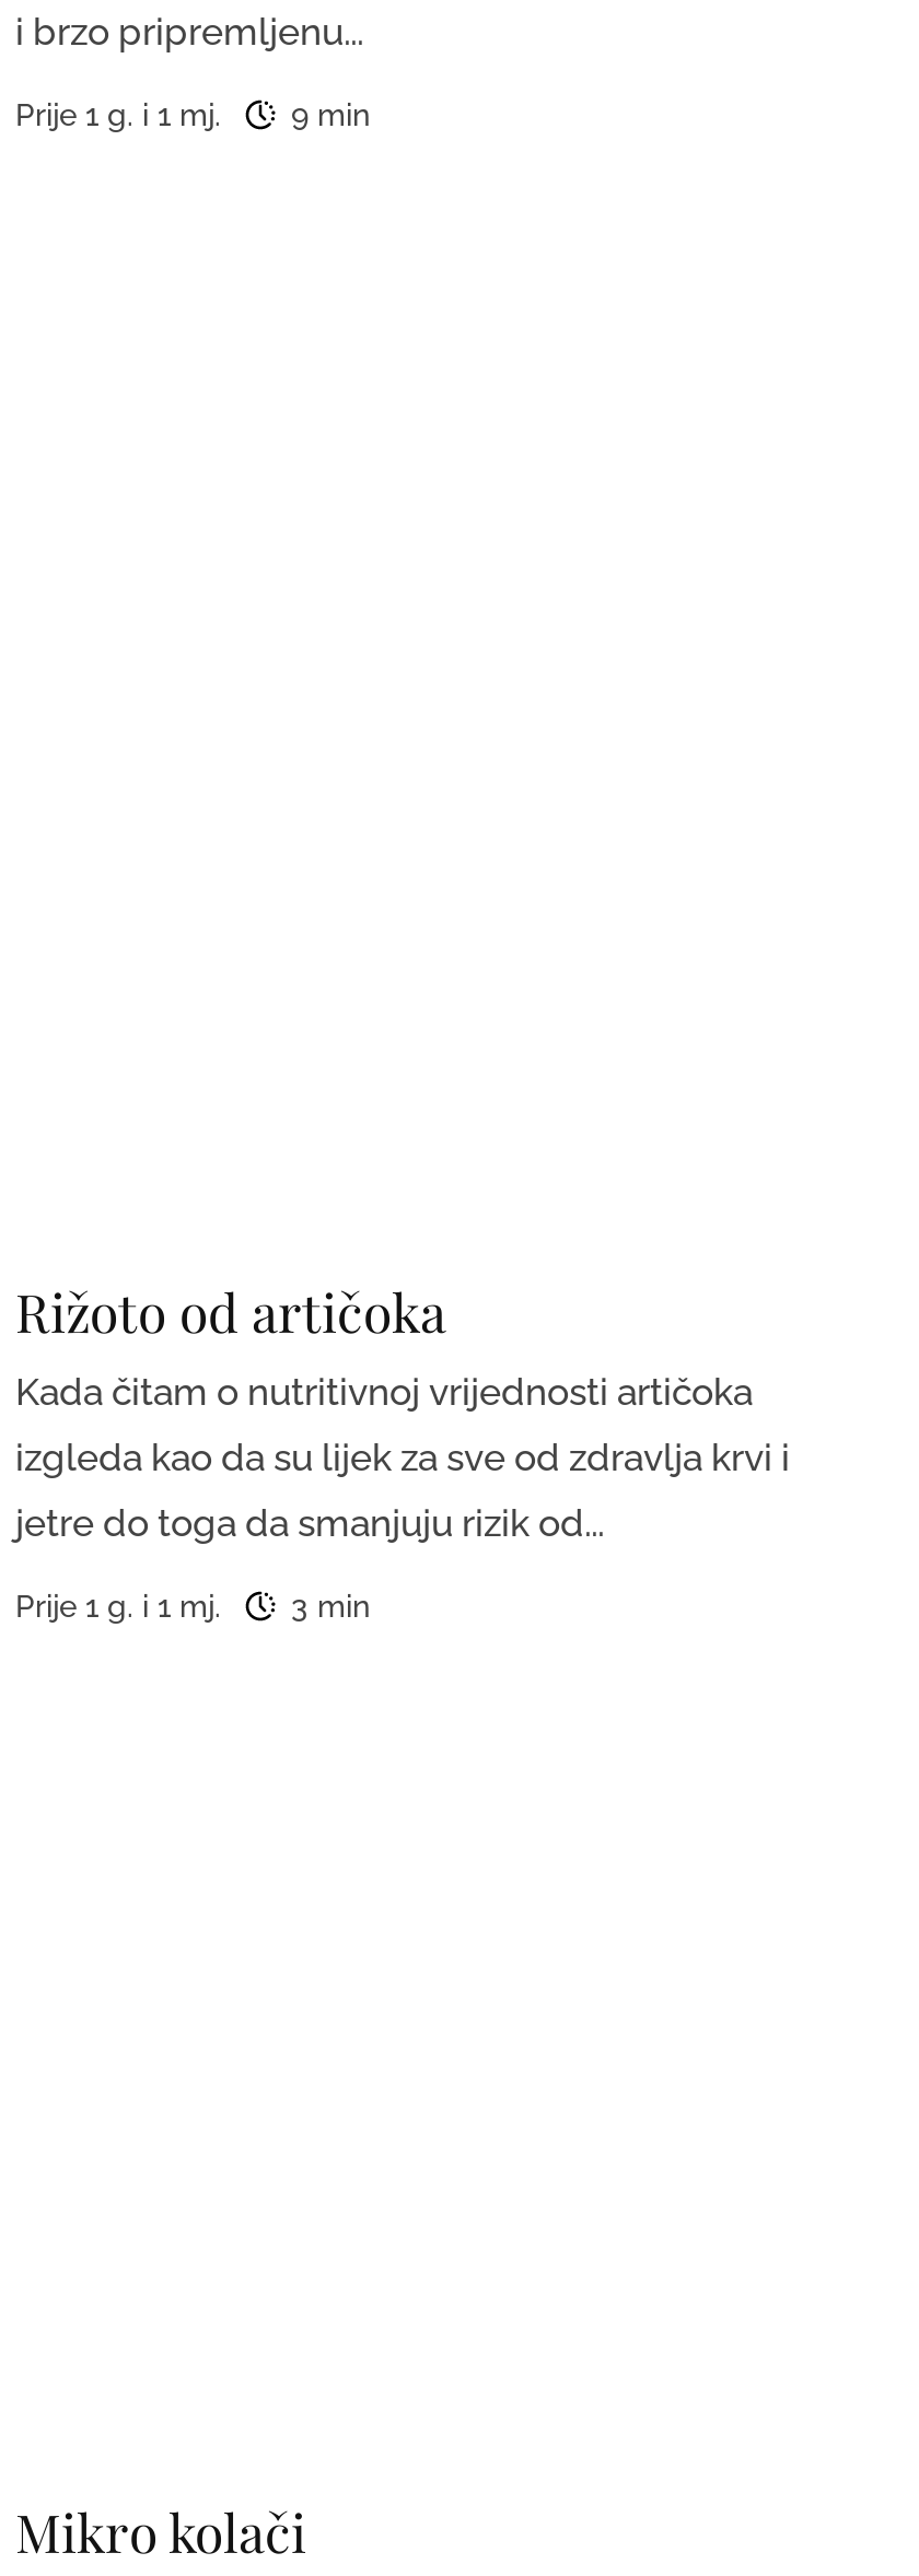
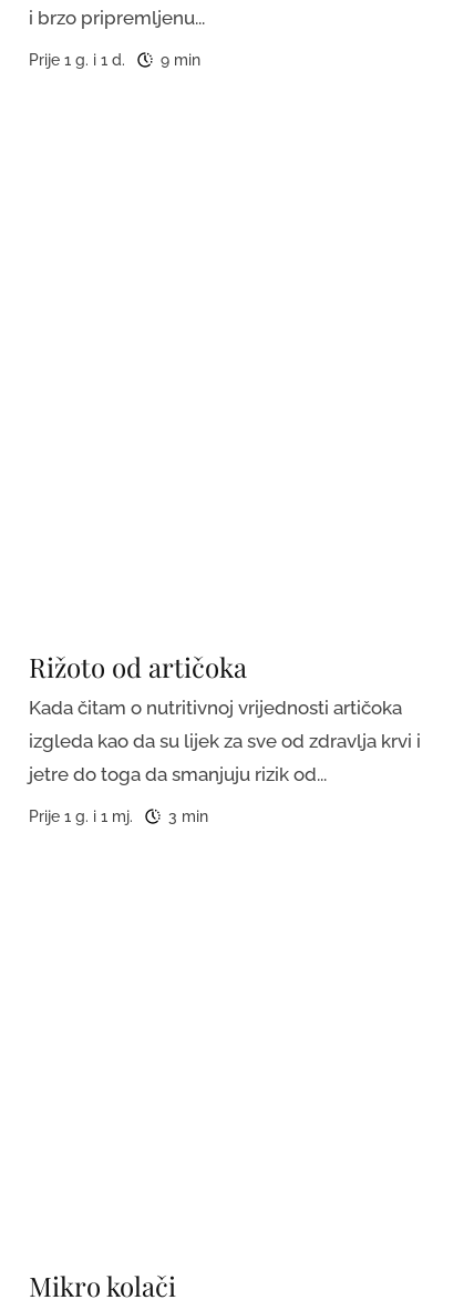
- Prije 1 g. i 1 mj. 9 min
+ Prije 1 g. i 1 d. 9 min
